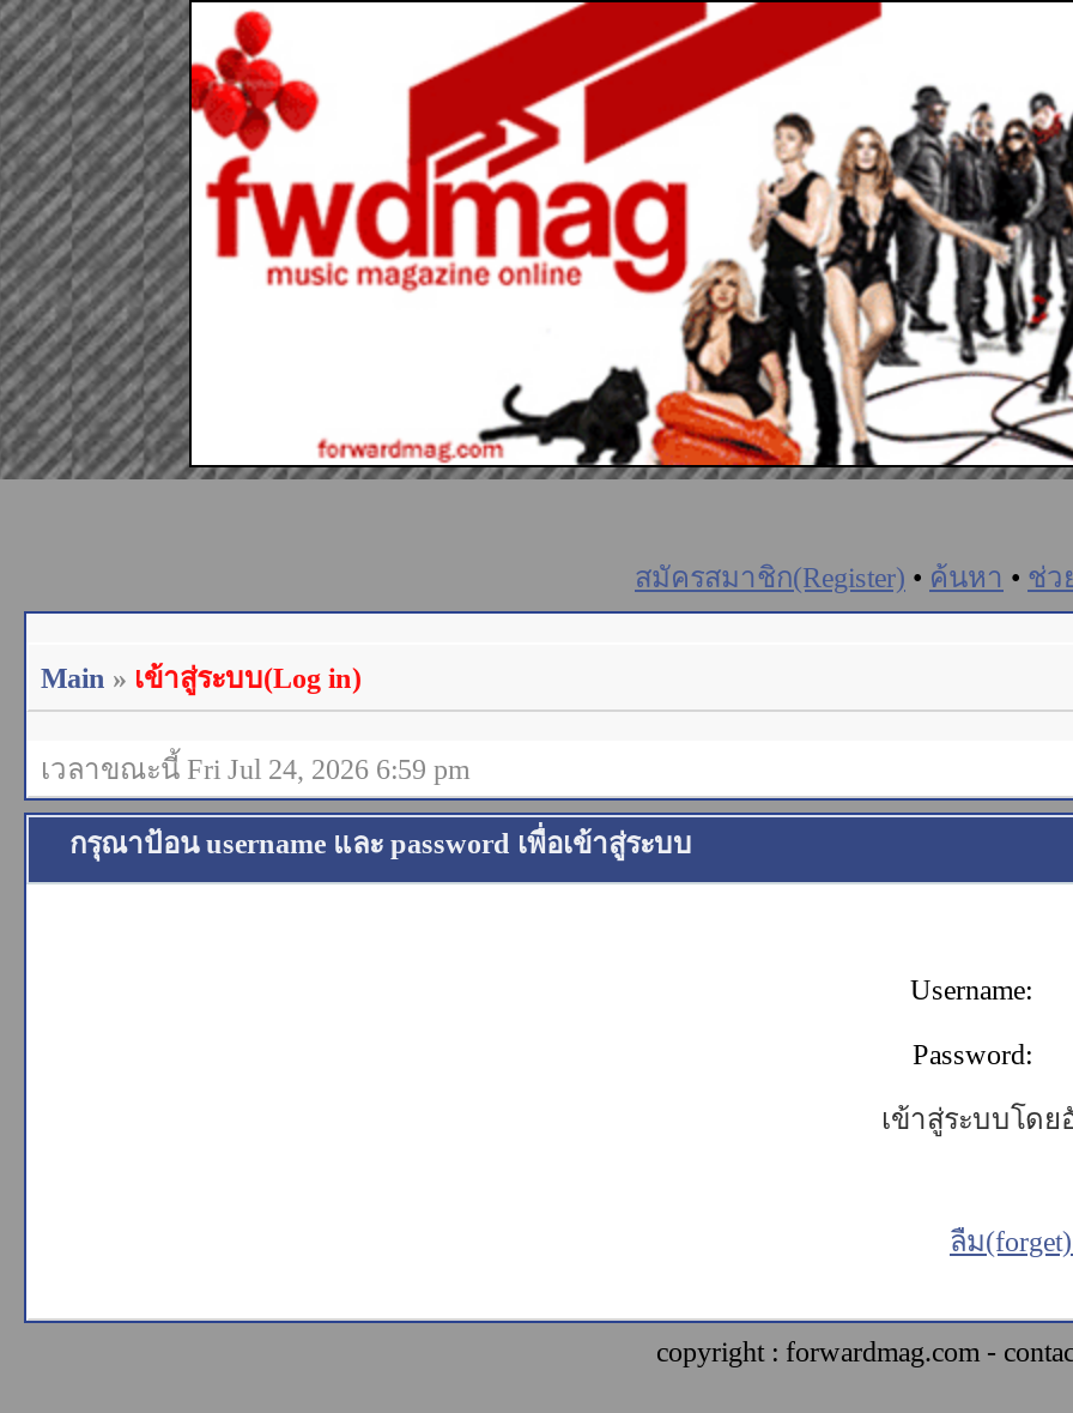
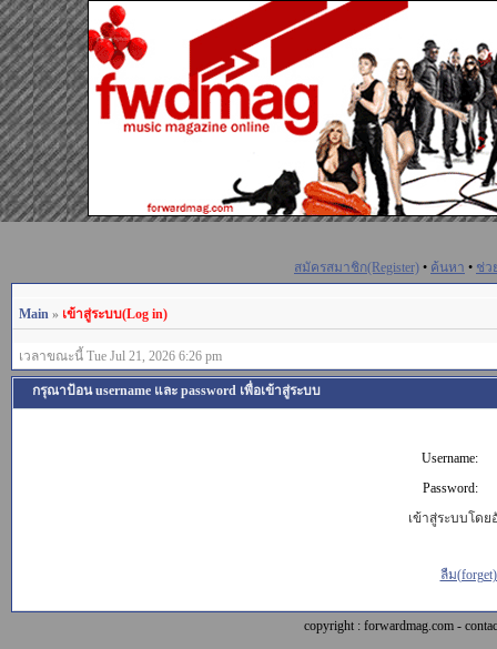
- เวลาขณะนี้ Fri Jul 24, 2026 6:59 pm
+ เวลาขณะนี้ Tue Jul 21, 2026 6:26 pm
